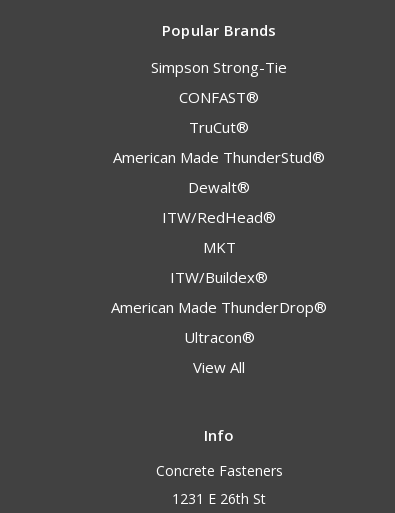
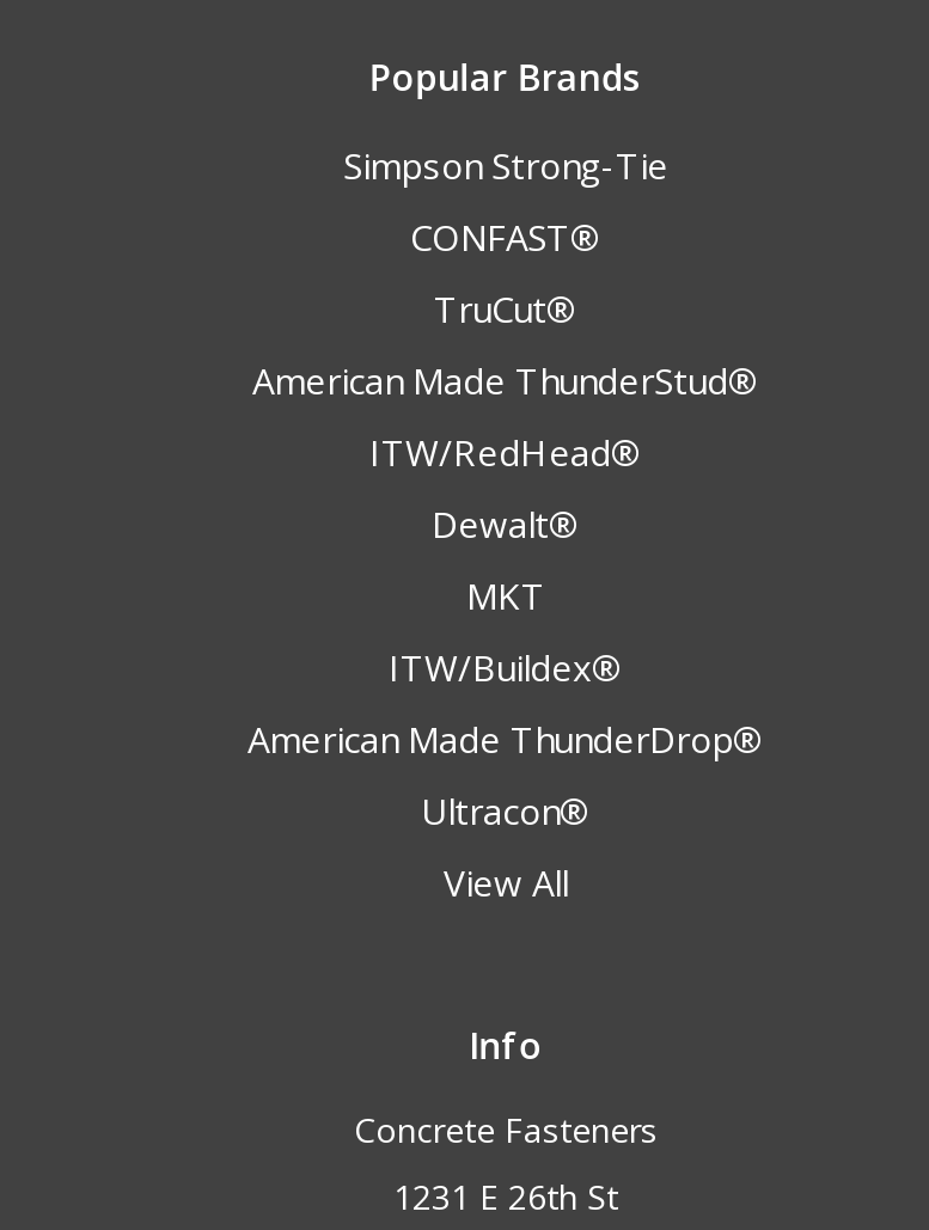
moved down: Dewalt®

moved up: ITW/RedHead®
